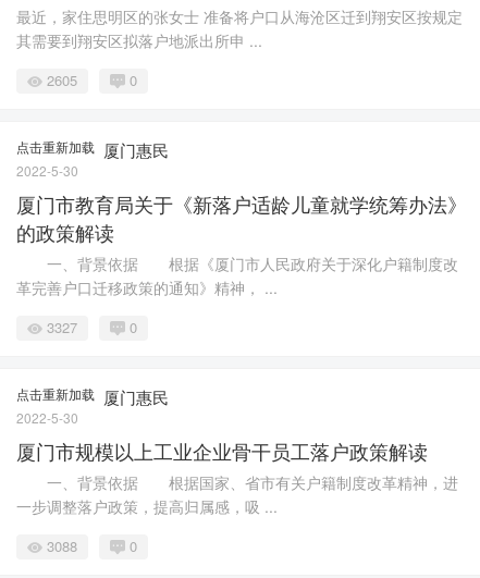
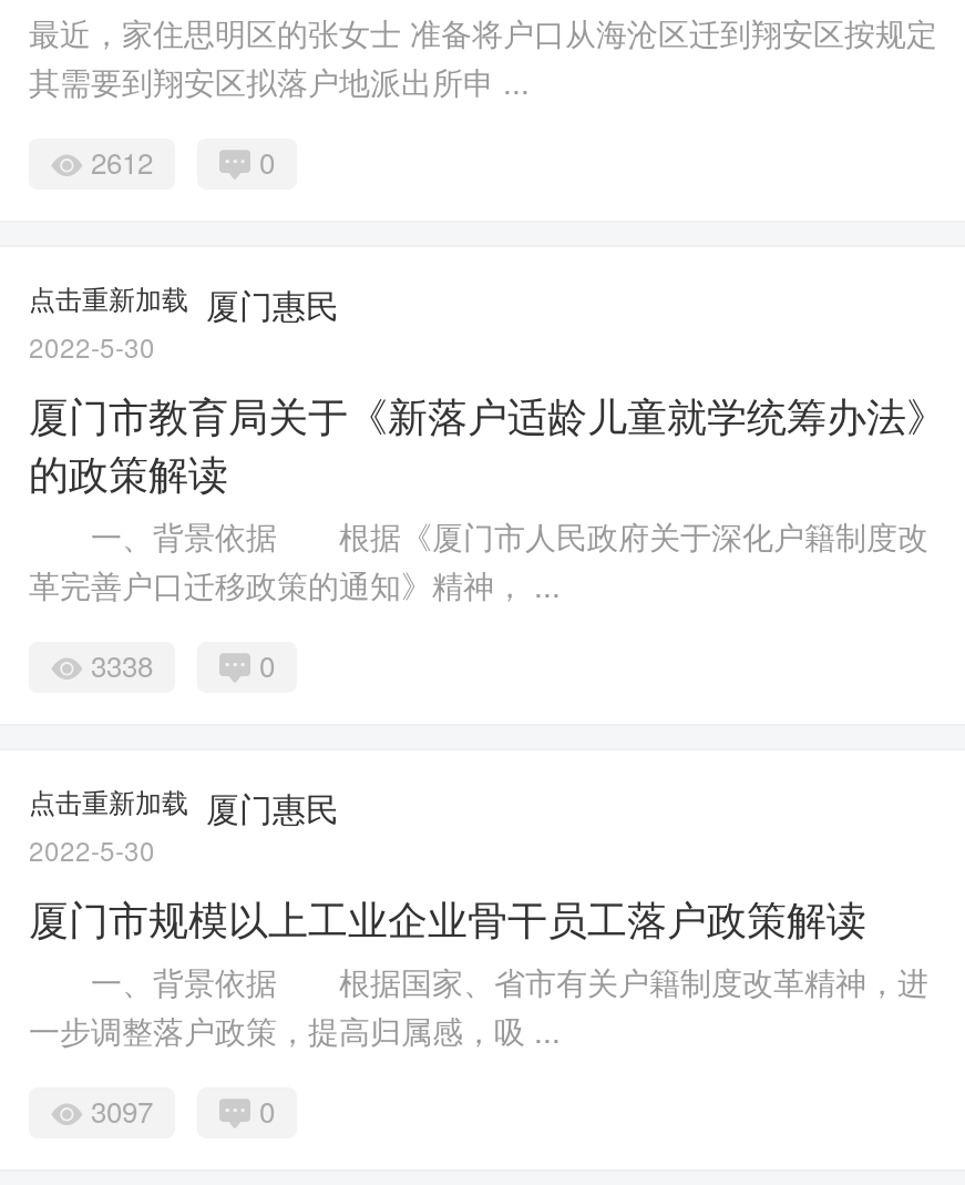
- 2605
+ 2612

- 3327
+ 3338

- 3088
+ 3097
